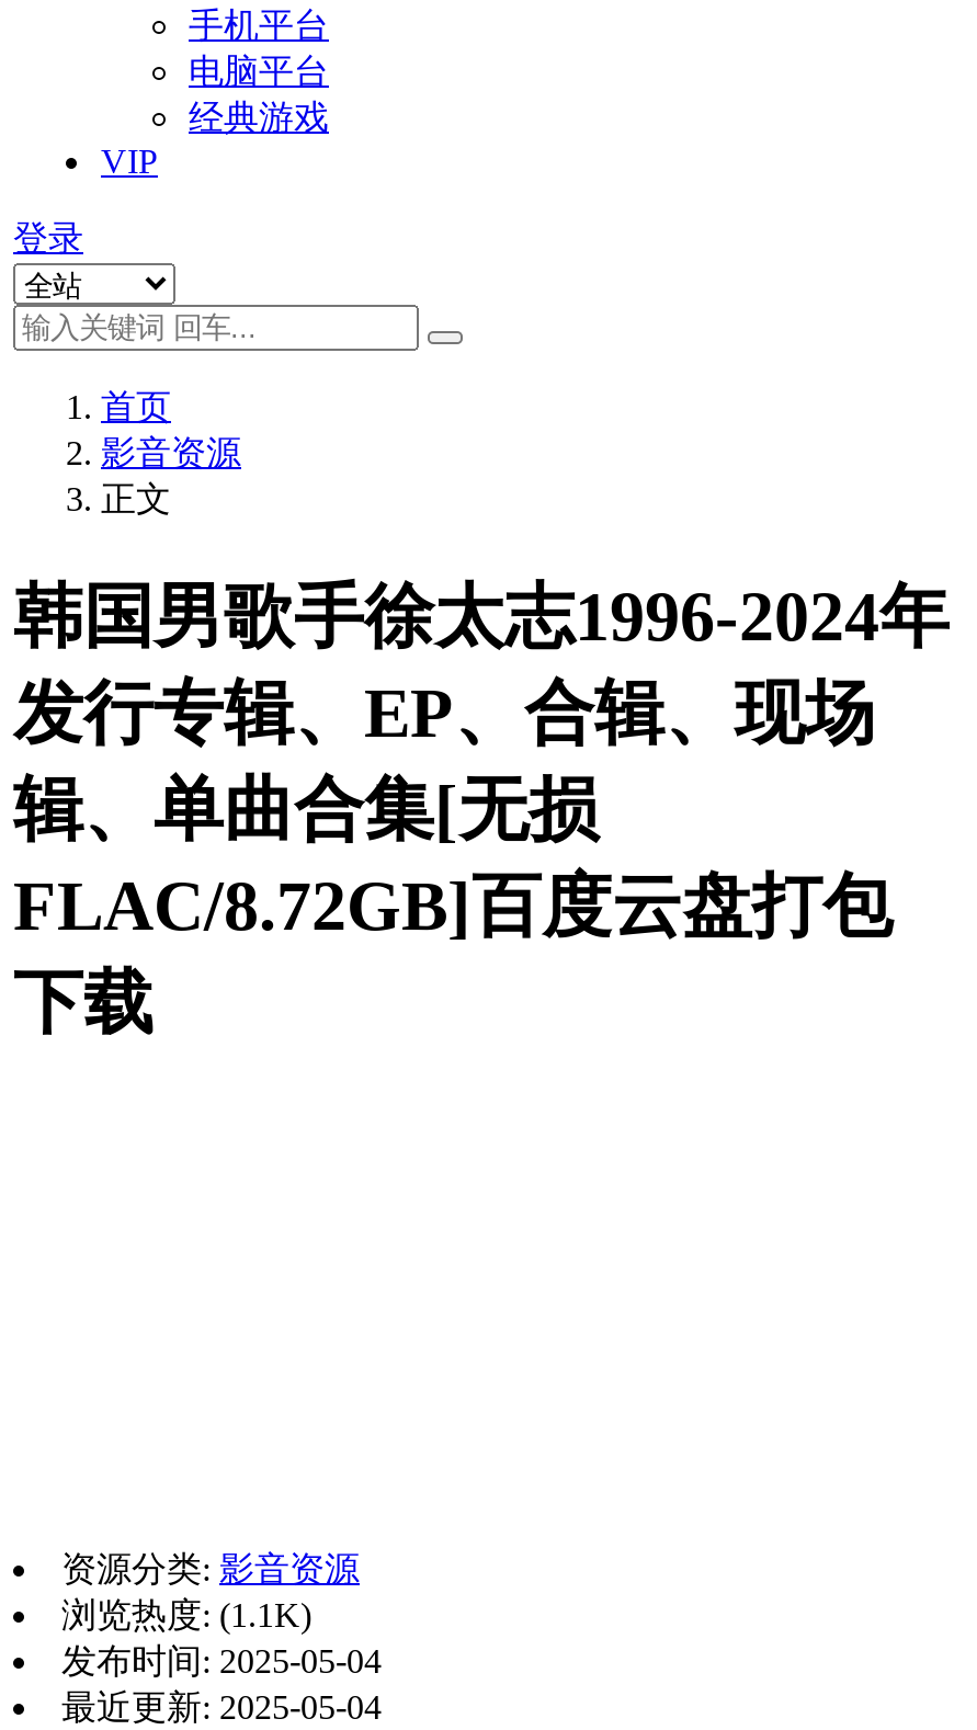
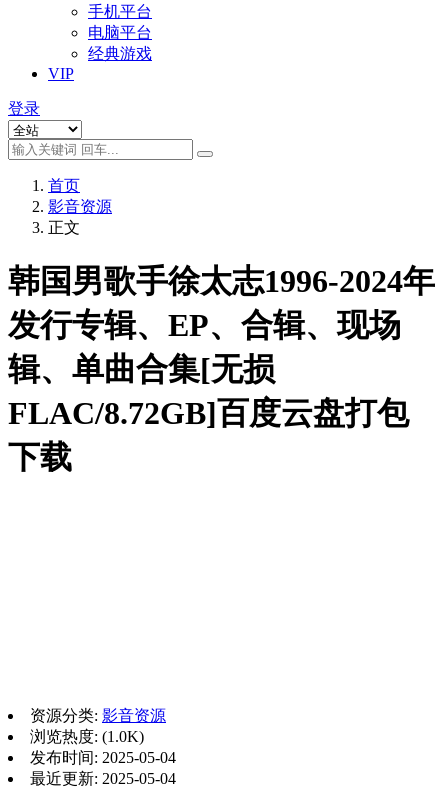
- 浏览热度: (1.1K)
+ 浏览热度: (1.0K)
